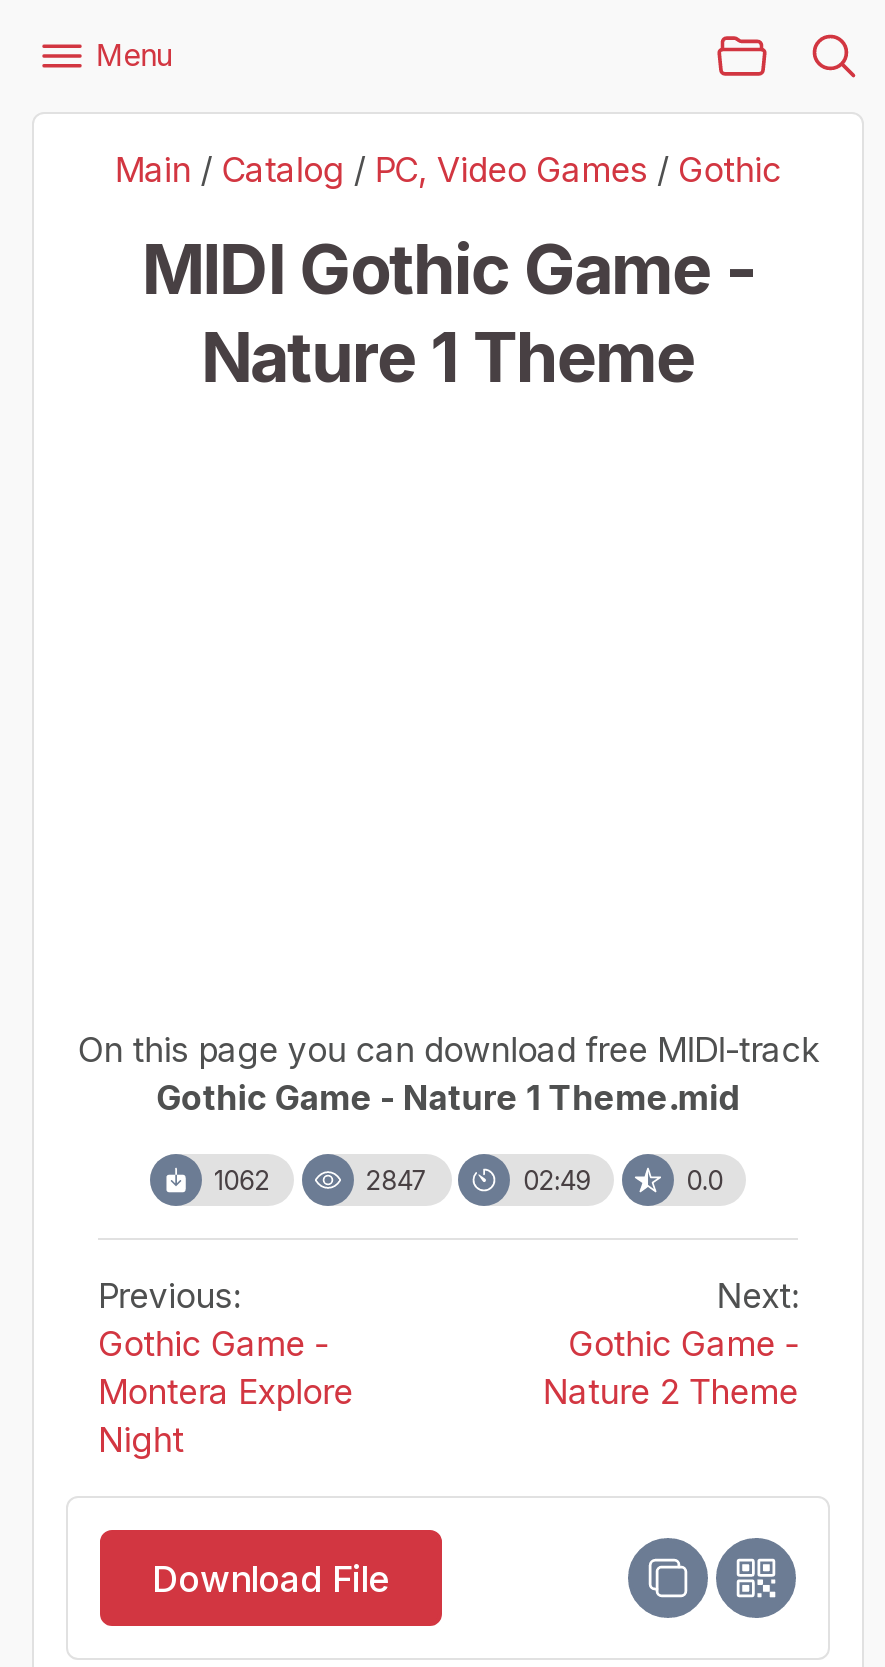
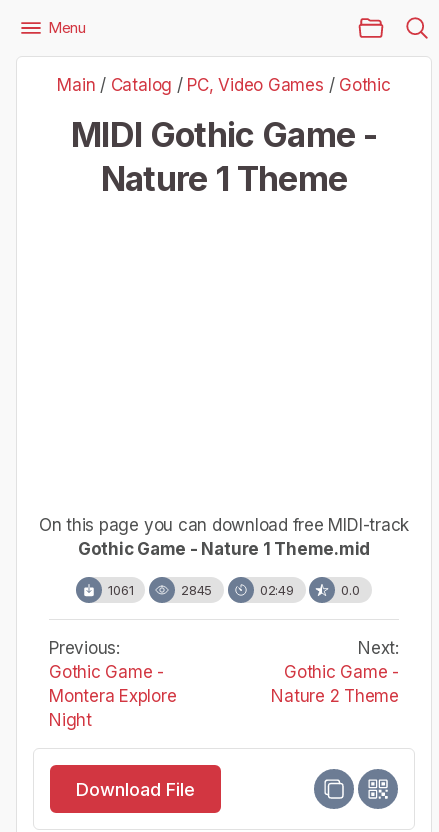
- 1062
+ 1061

- 2847
+ 2845
